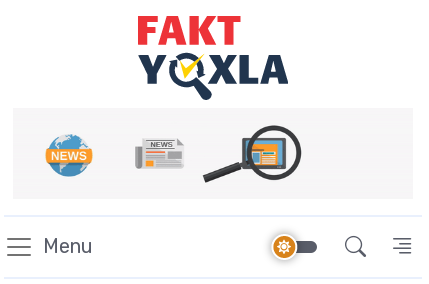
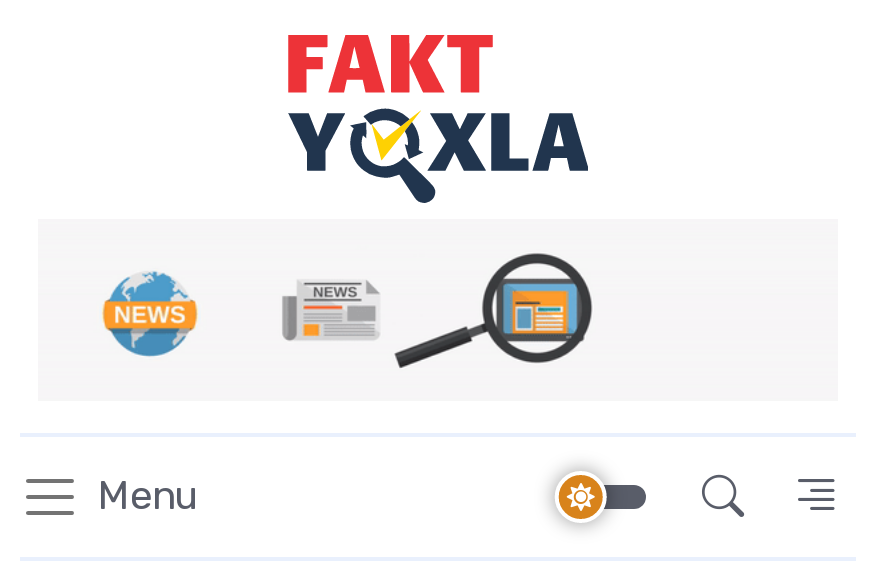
- [image]
+ [image]
